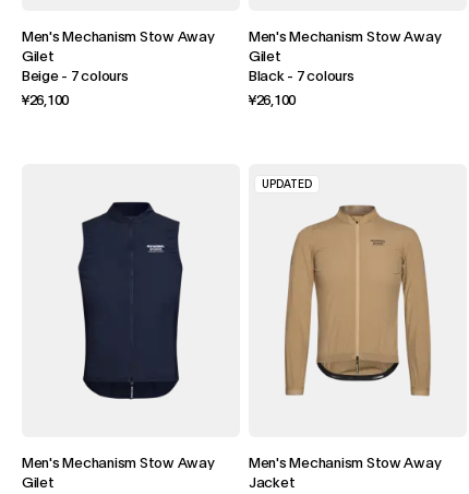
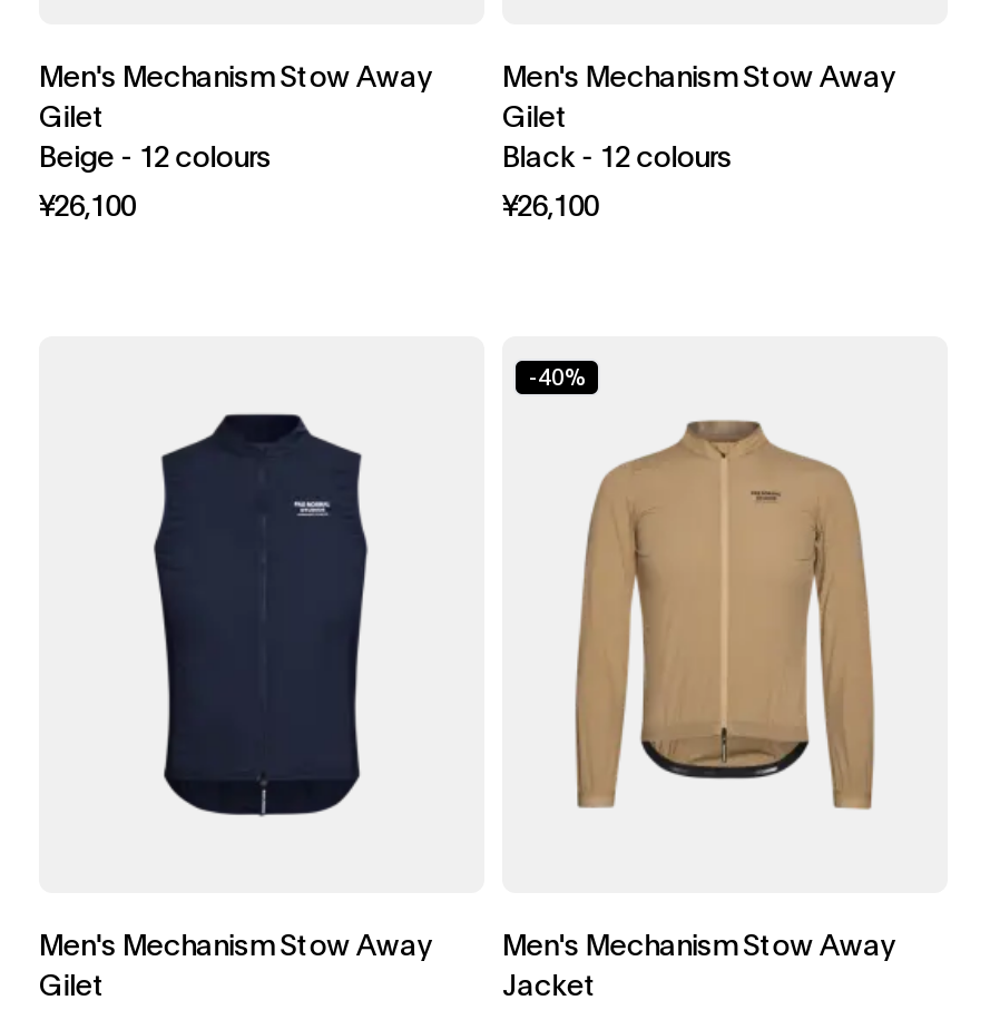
- Beige - 7 colours
+ Beige - 12 colours

- Black - 7 colours
+ Black - 12 colours

- UPDATED
+ -40%
